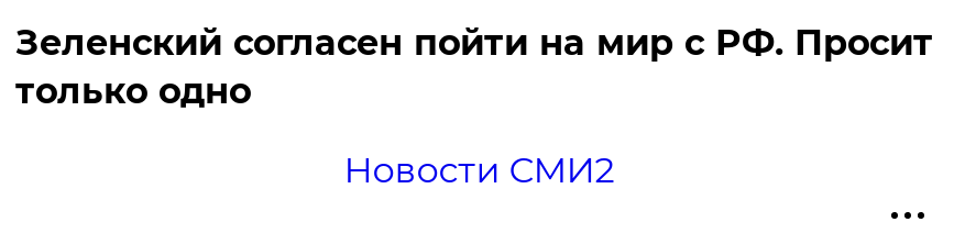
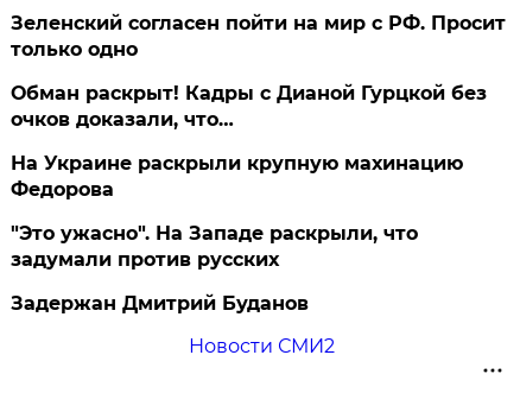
+ Обман раскрыт! Кадры с Дианой Гурцкой без
+ очков доказали, что…
+ На Украине раскрыли крупную махинацию
+ Федорова
+ "Это ужасно". На Западе раскрыли, что
+ задумали против русских
+ Задержан Дмитрий Буданов
